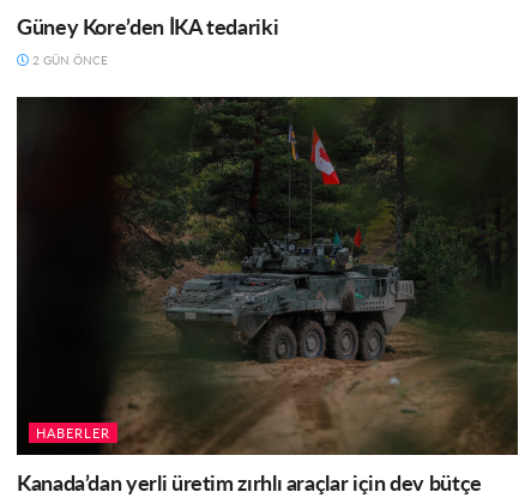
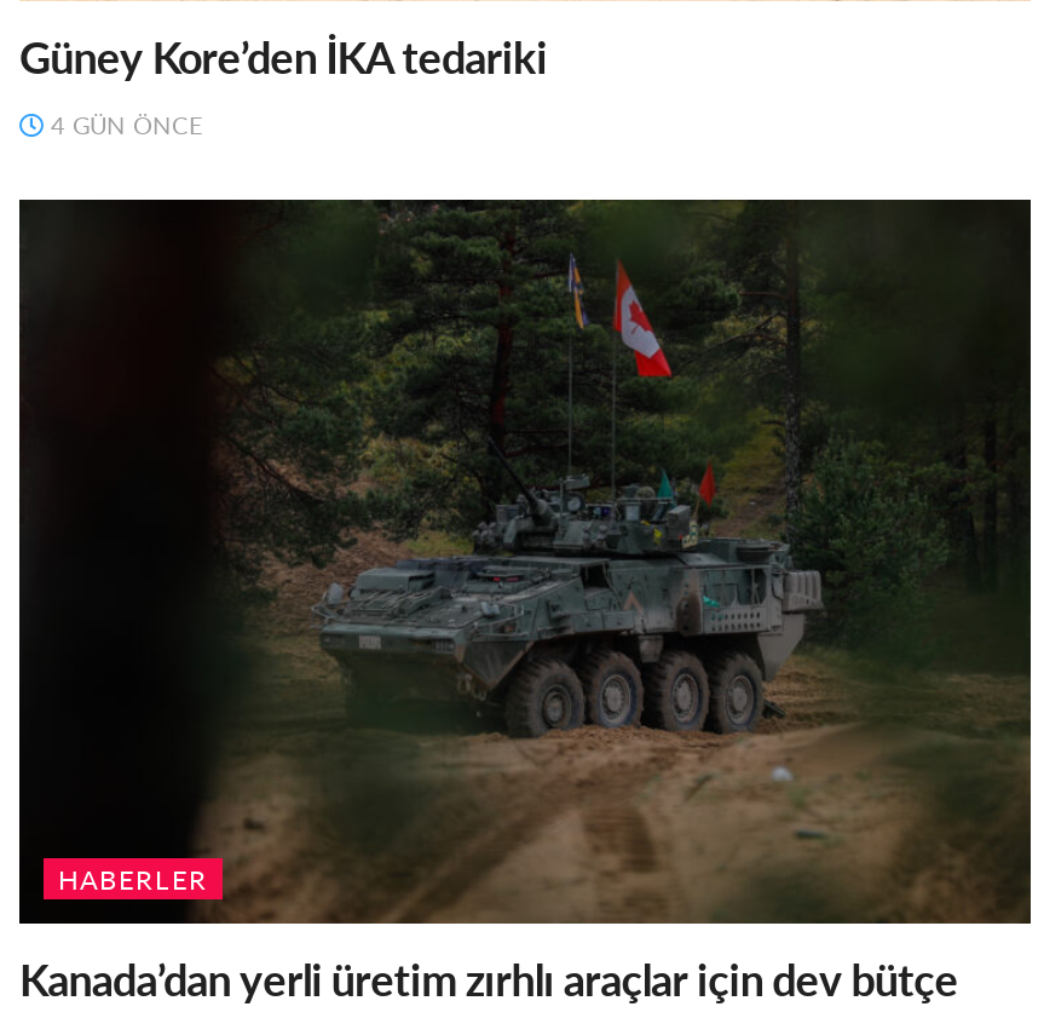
- 2 GÜN ÖNCE
+ 4 GÜN ÖNCE
